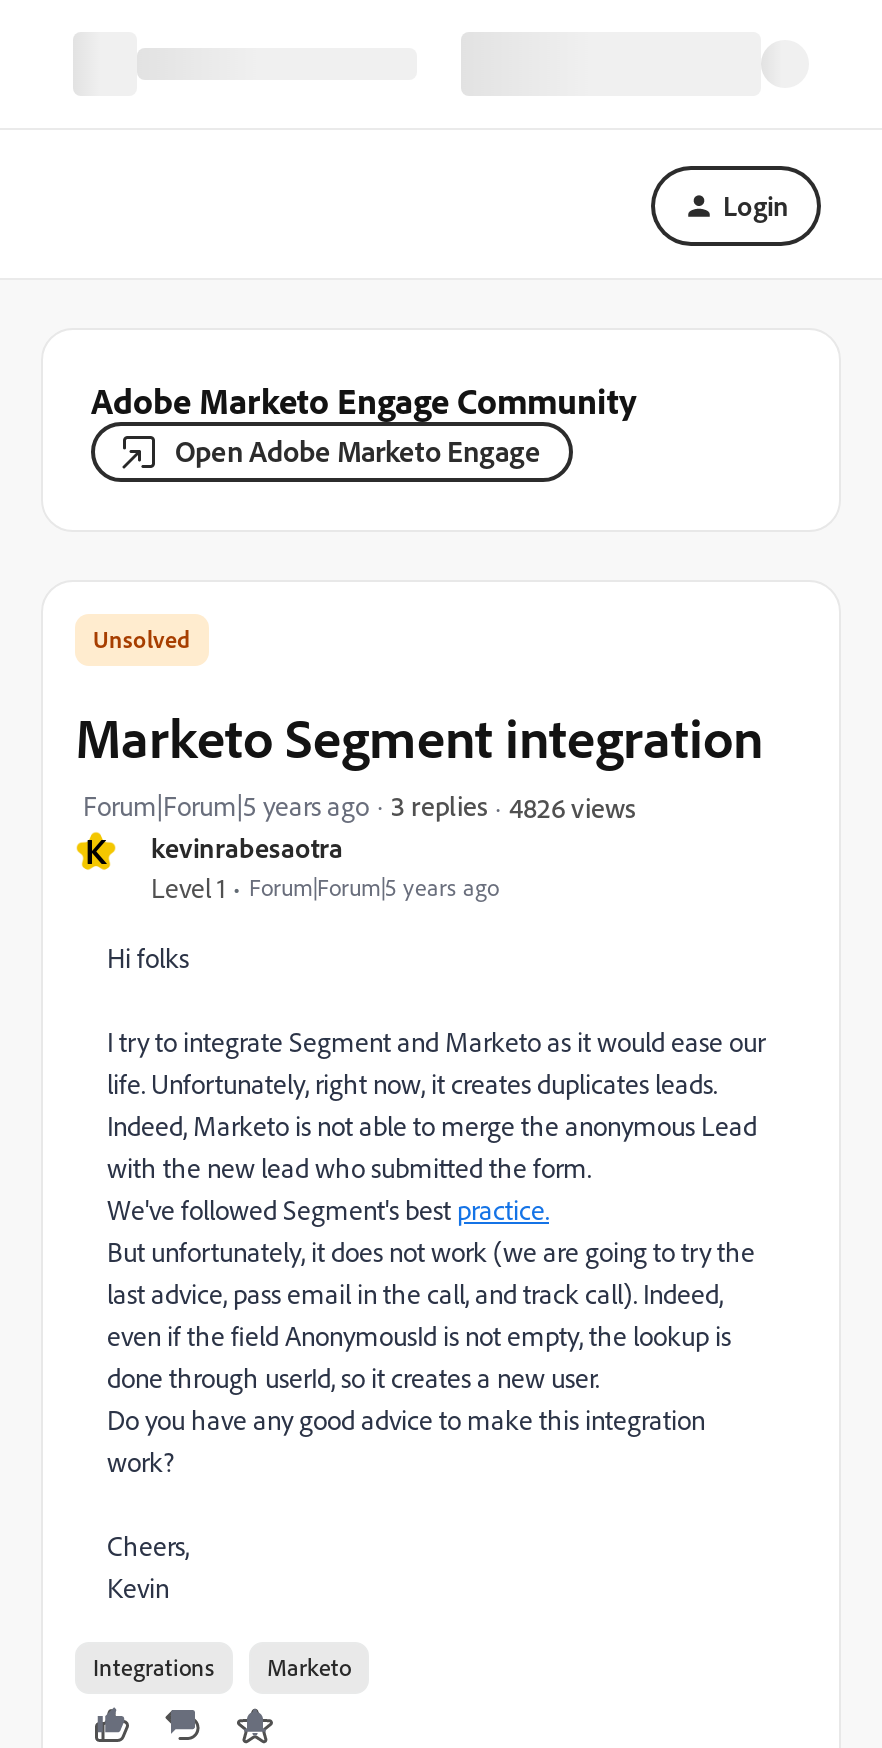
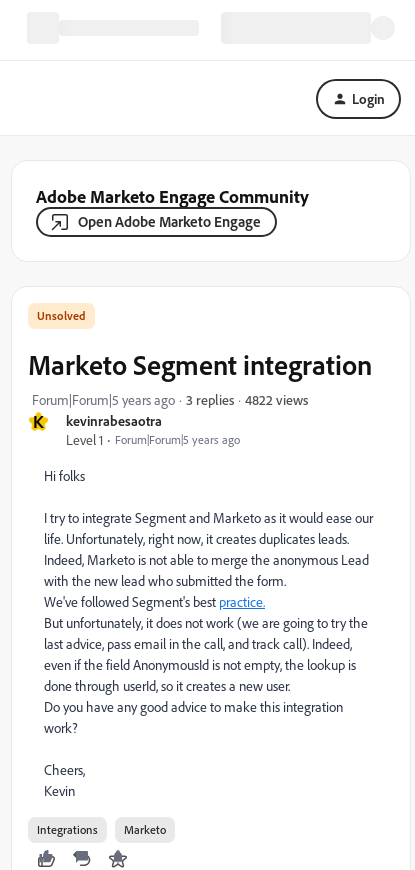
- 4826 views
+ 4822 views
